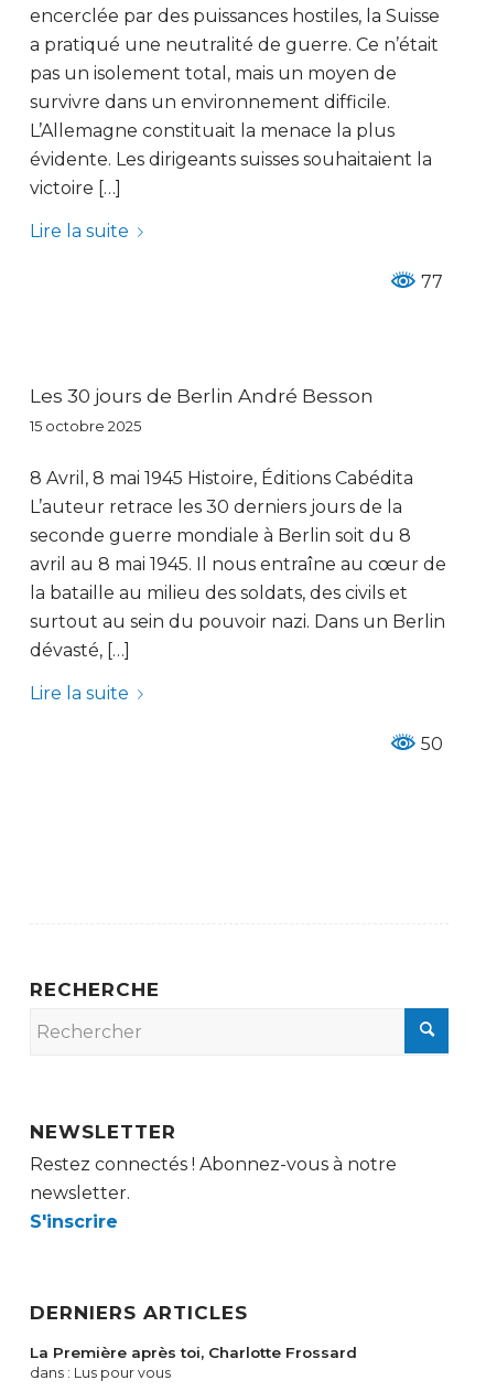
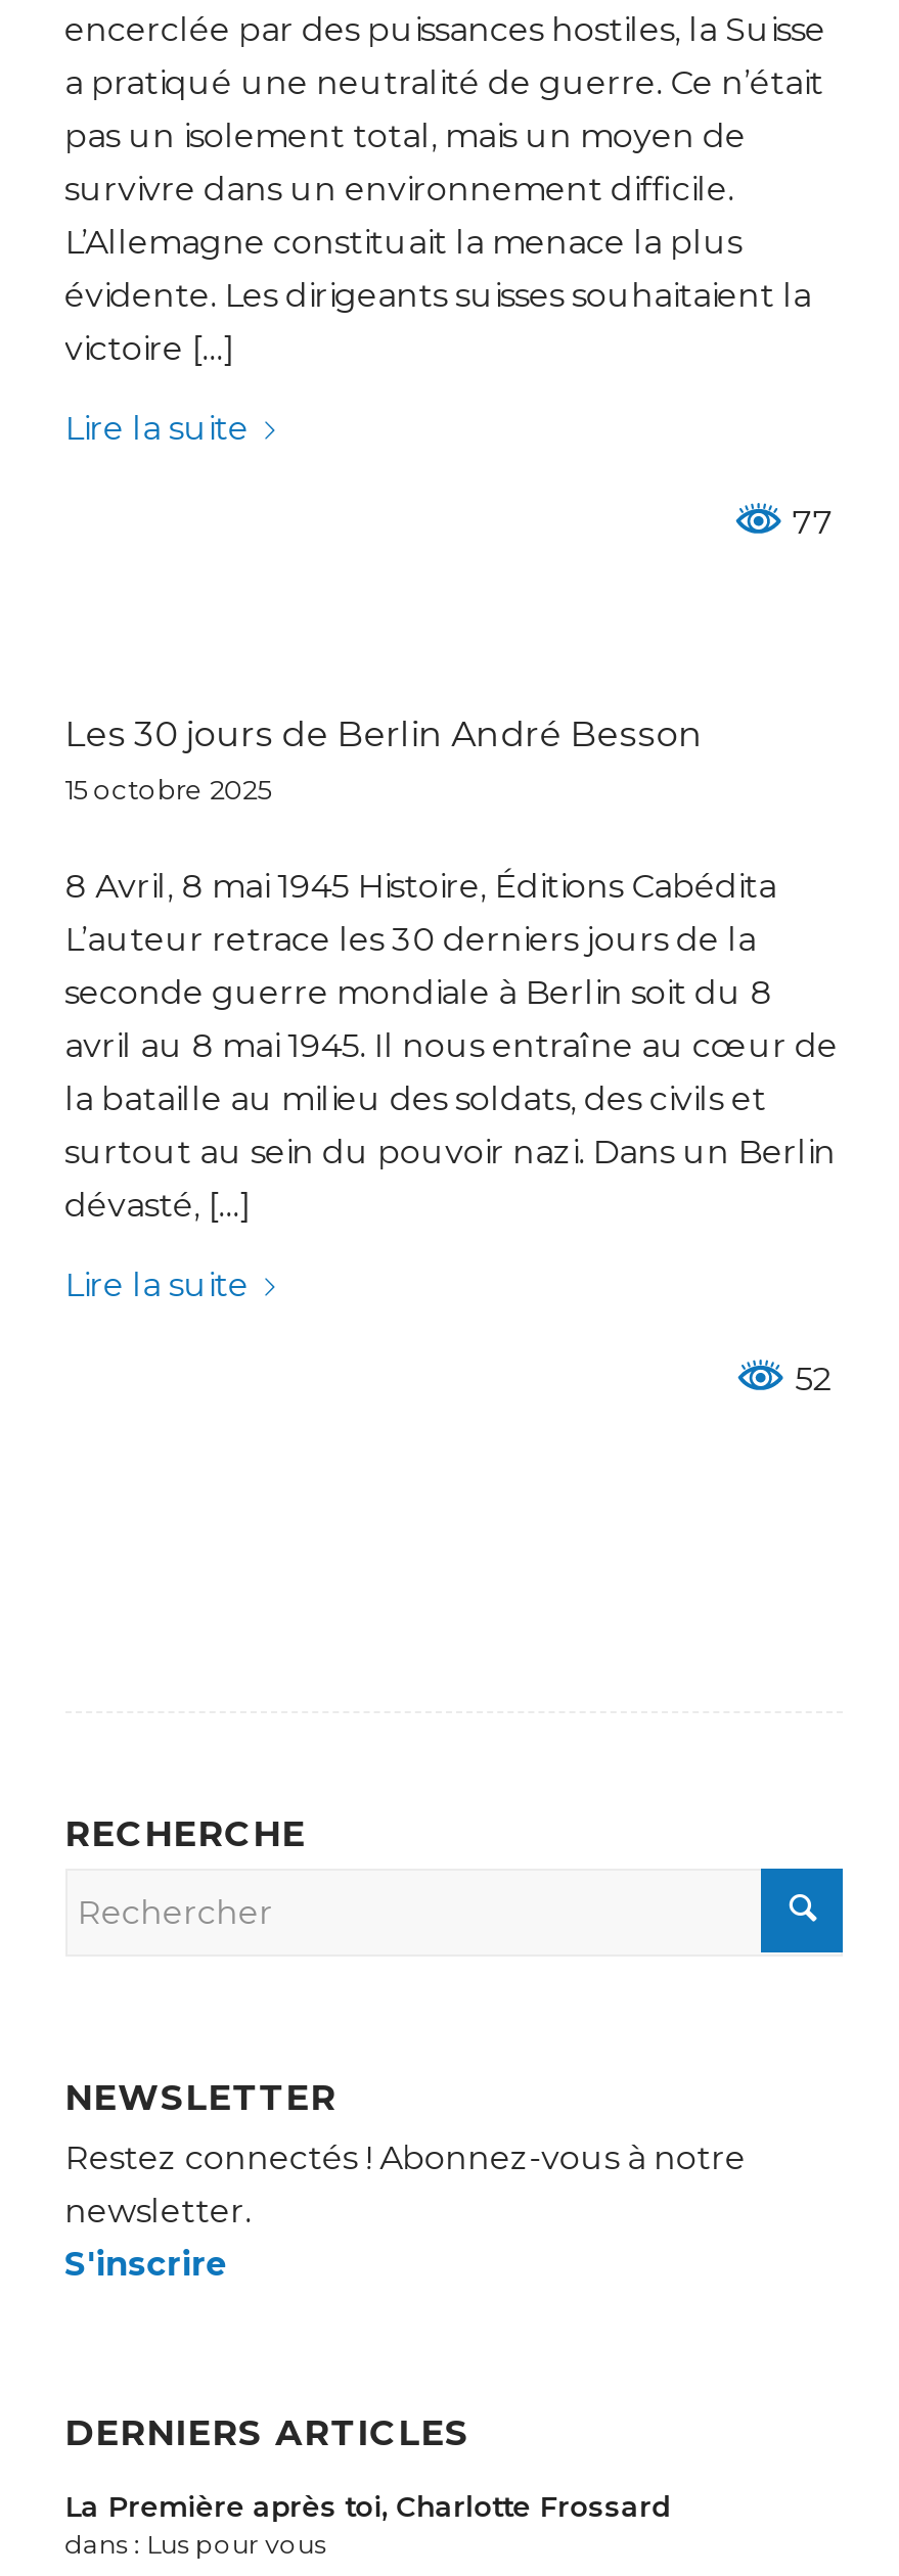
- 50
+ 52
